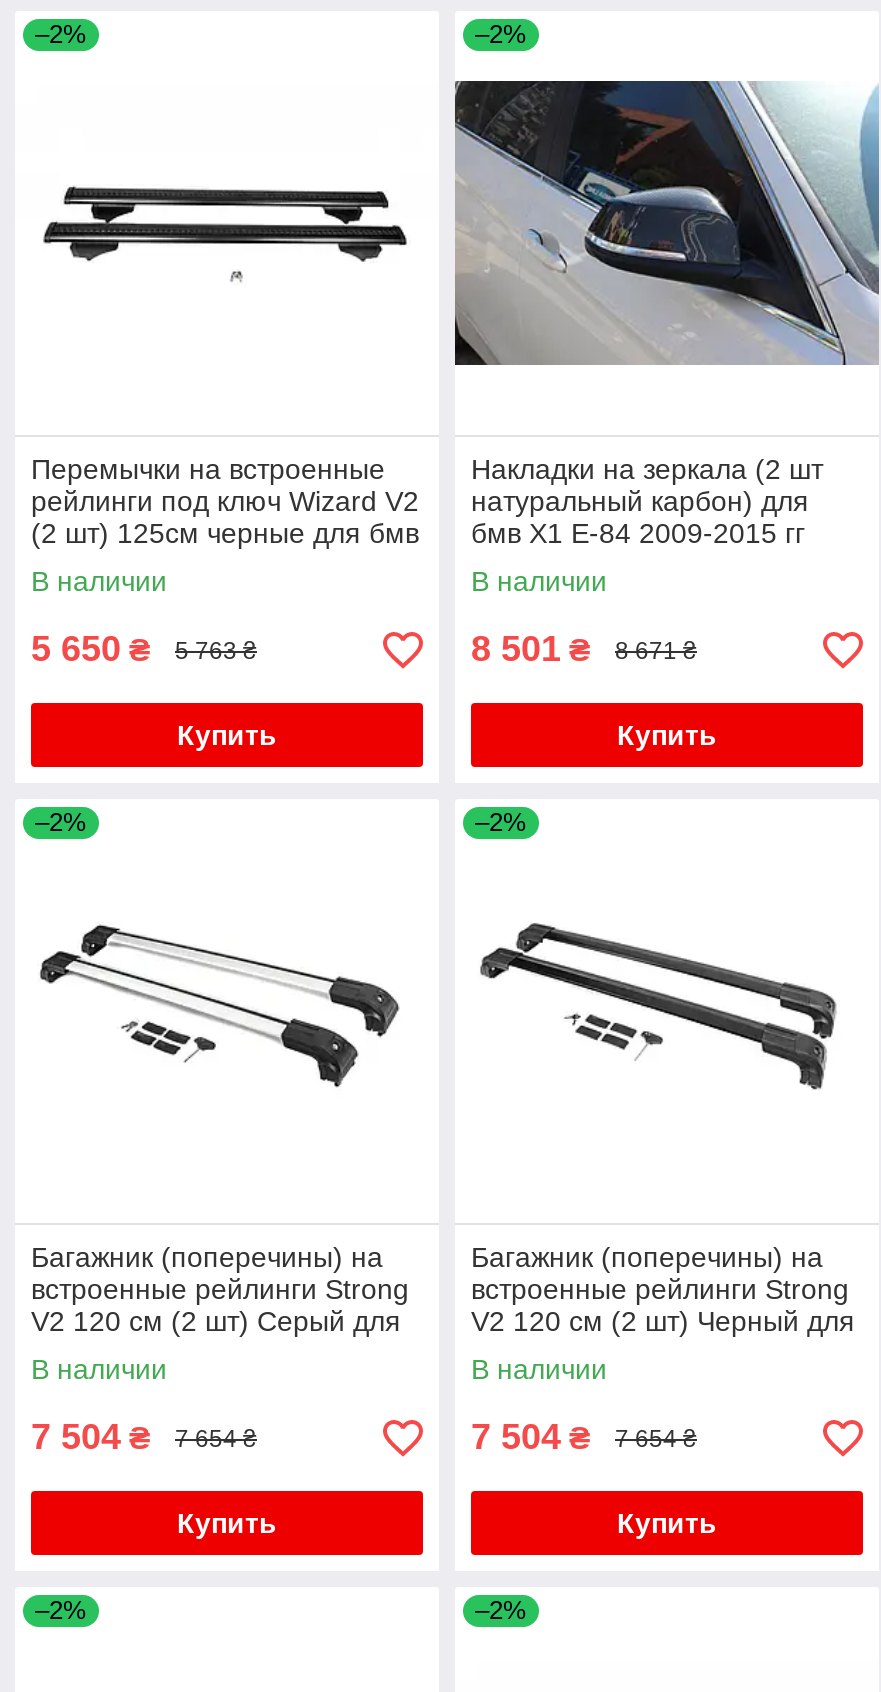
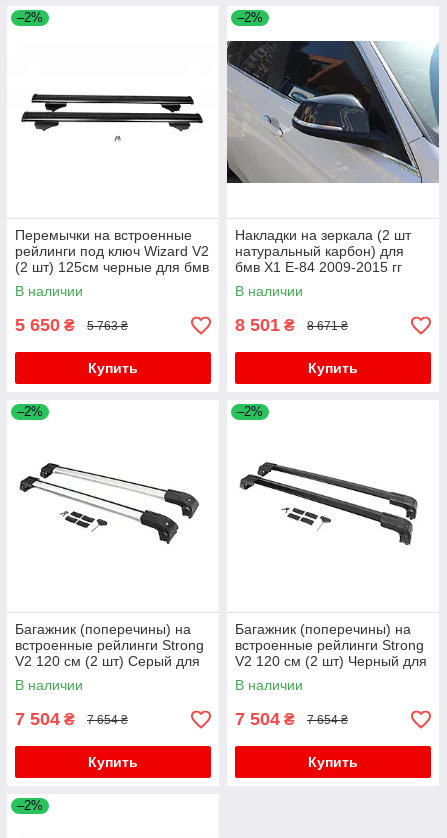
- –2%
